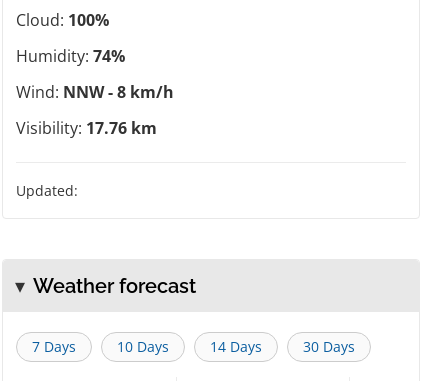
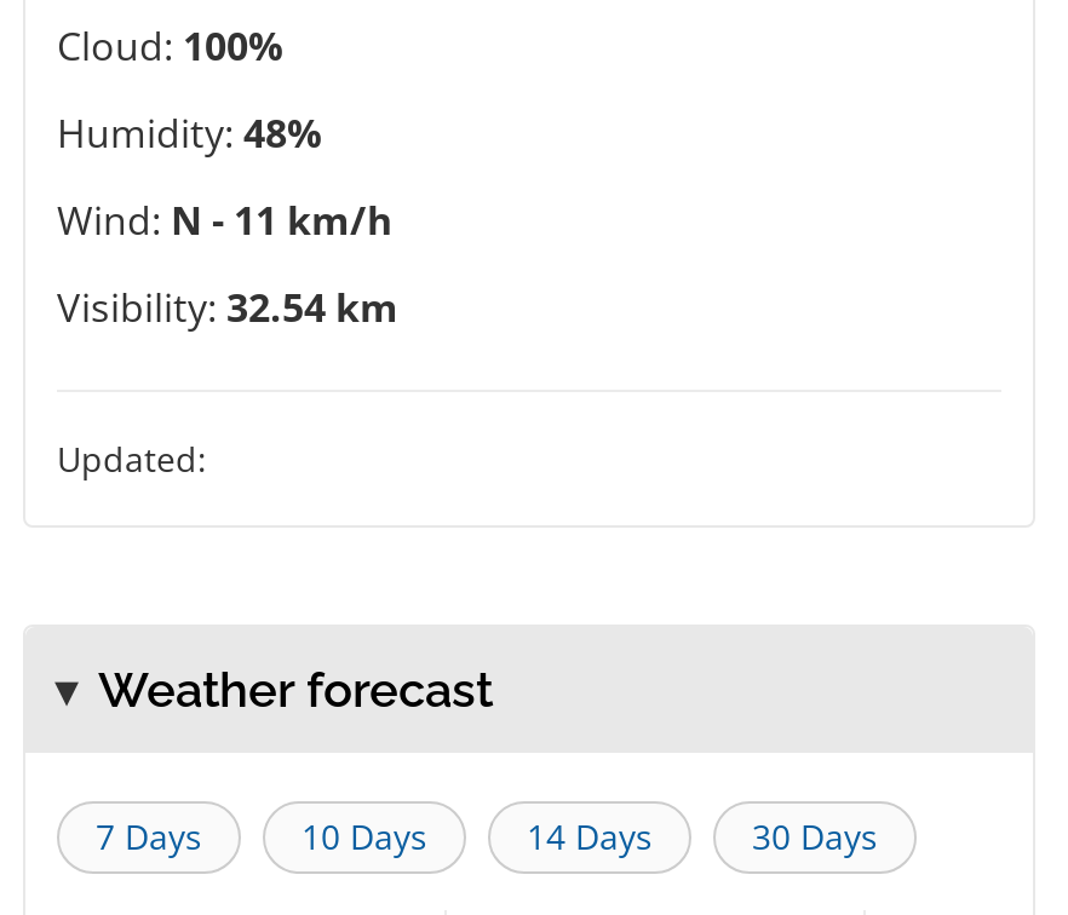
- Humidity: 74%
+ Humidity: 48%

- Wind: NNW - 8 km/h
+ Wind: N - 11 km/h

- Visibility: 17.76 km
+ Visibility: 32.54 km
